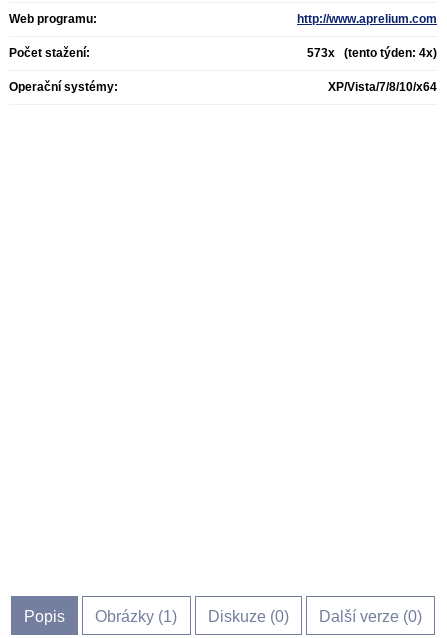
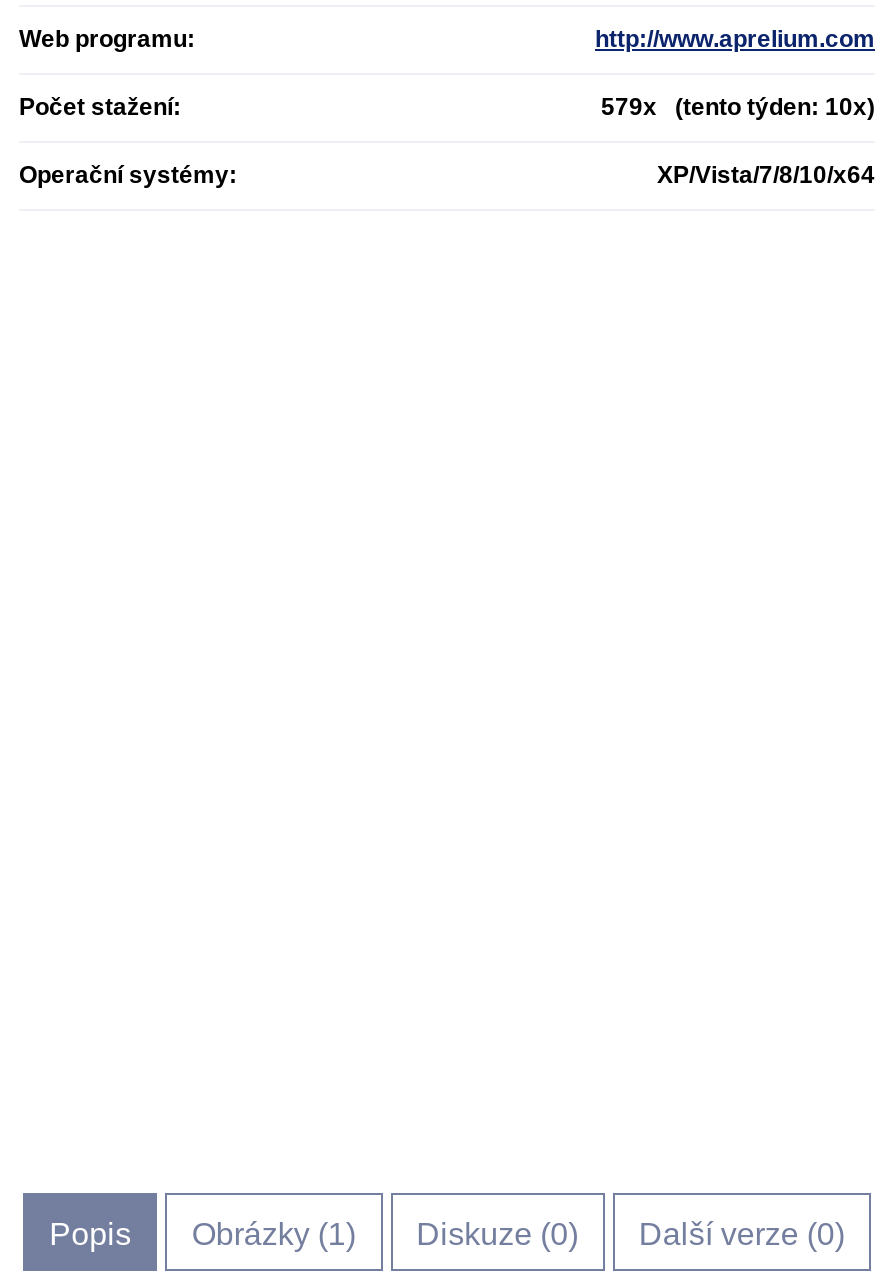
- 573x (tento týden: 4x)
+ 579x (tento týden: 10x)
